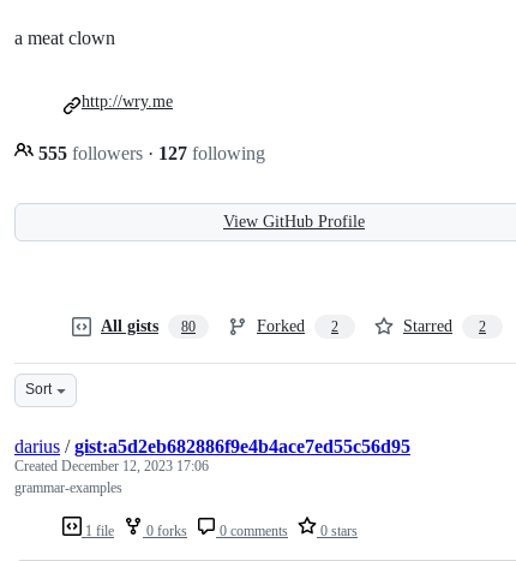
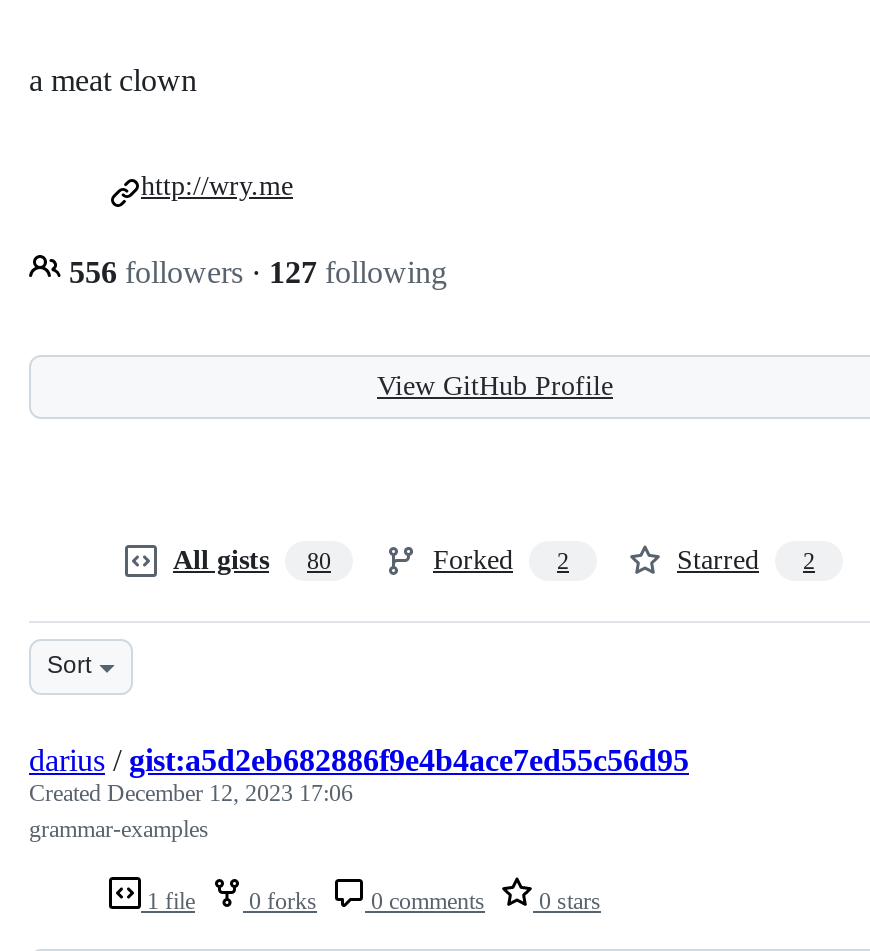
- 555 followers · 127 following
+ 556 followers · 127 following
